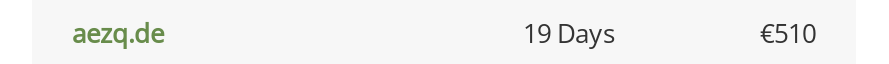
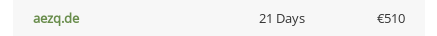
- 19 Days
+ 21 Days
